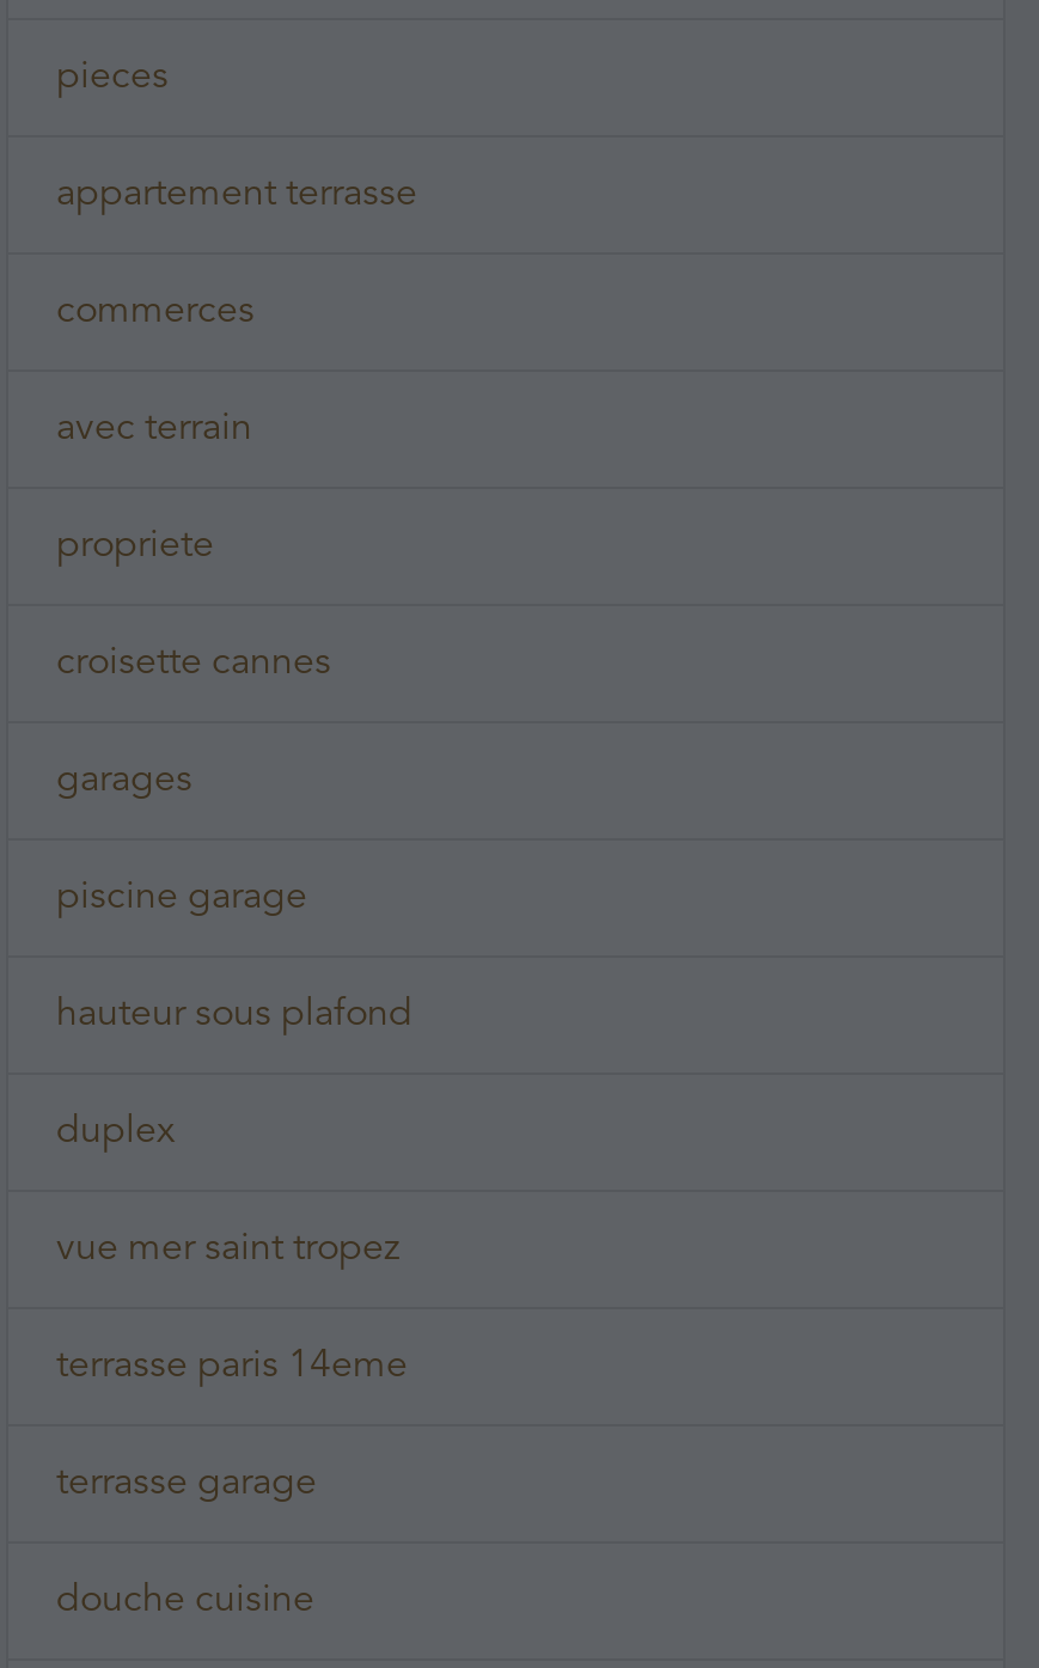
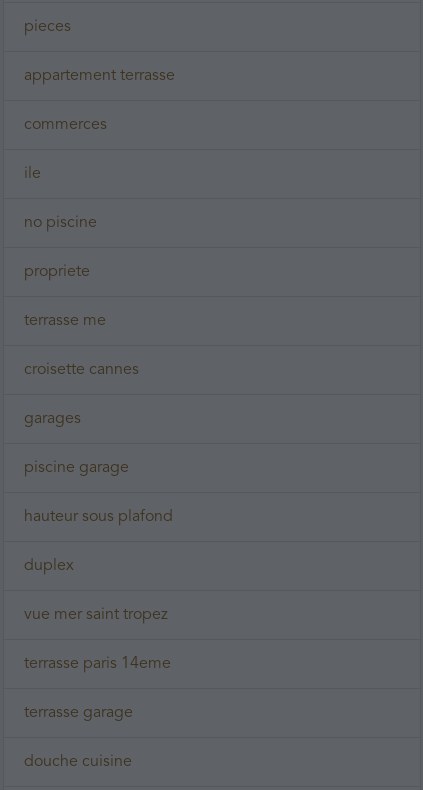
- avec terrain
+ ile
+ no piscine

+ terrasse me
